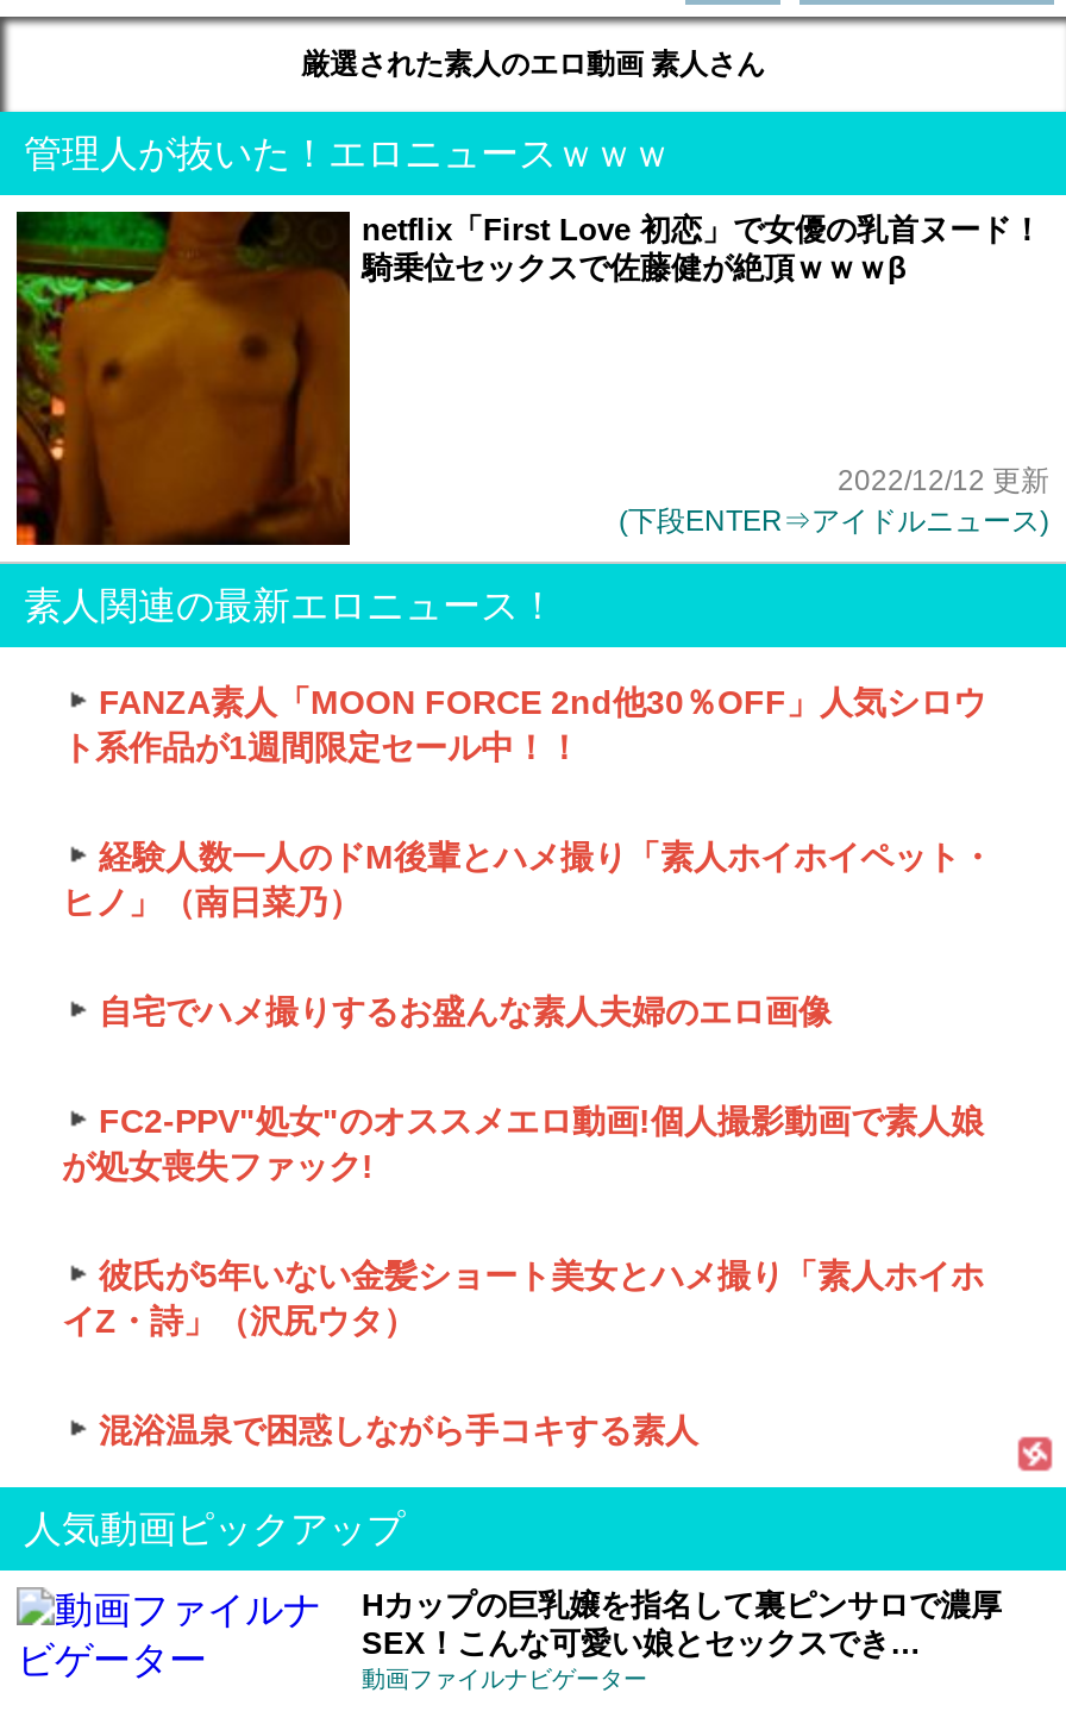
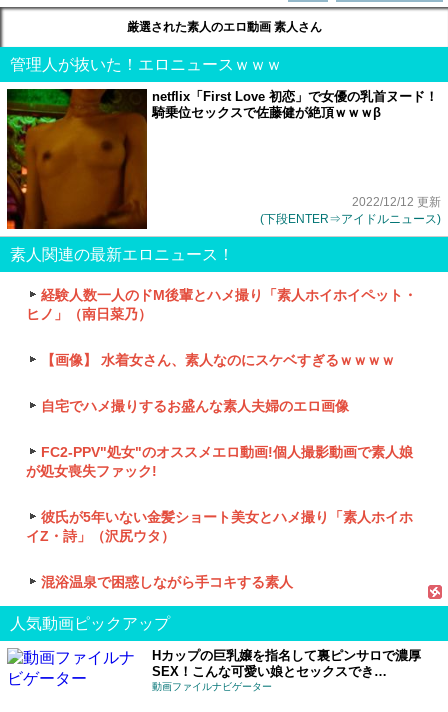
- FANZA素人「MOON FORCE 2nd他30％OFF」人気シロウ
- ト系作品が1週間限定セール中！！

moved up: 経験人数一人のドM後輩とハメ撮り「素人ホイホイペット・ | ヒノ」（南日菜乃）

+ 【画像】 水着女さん、素人なのにスケベすぎるｗｗｗｗ
